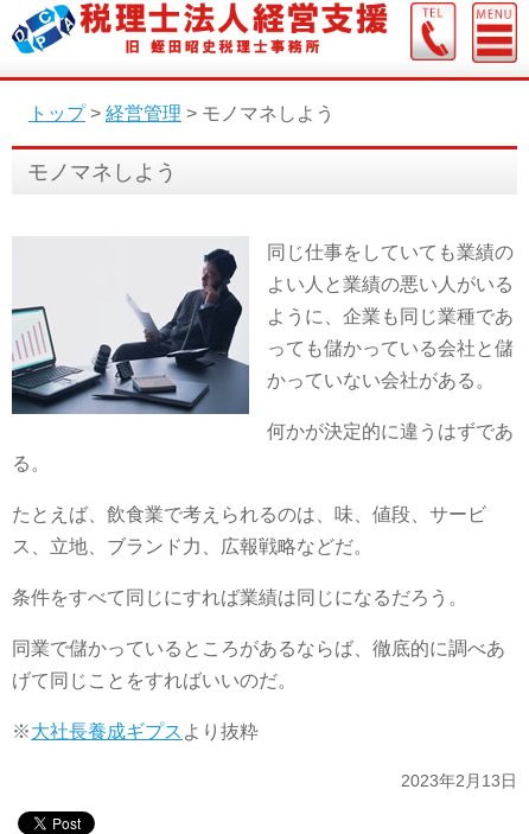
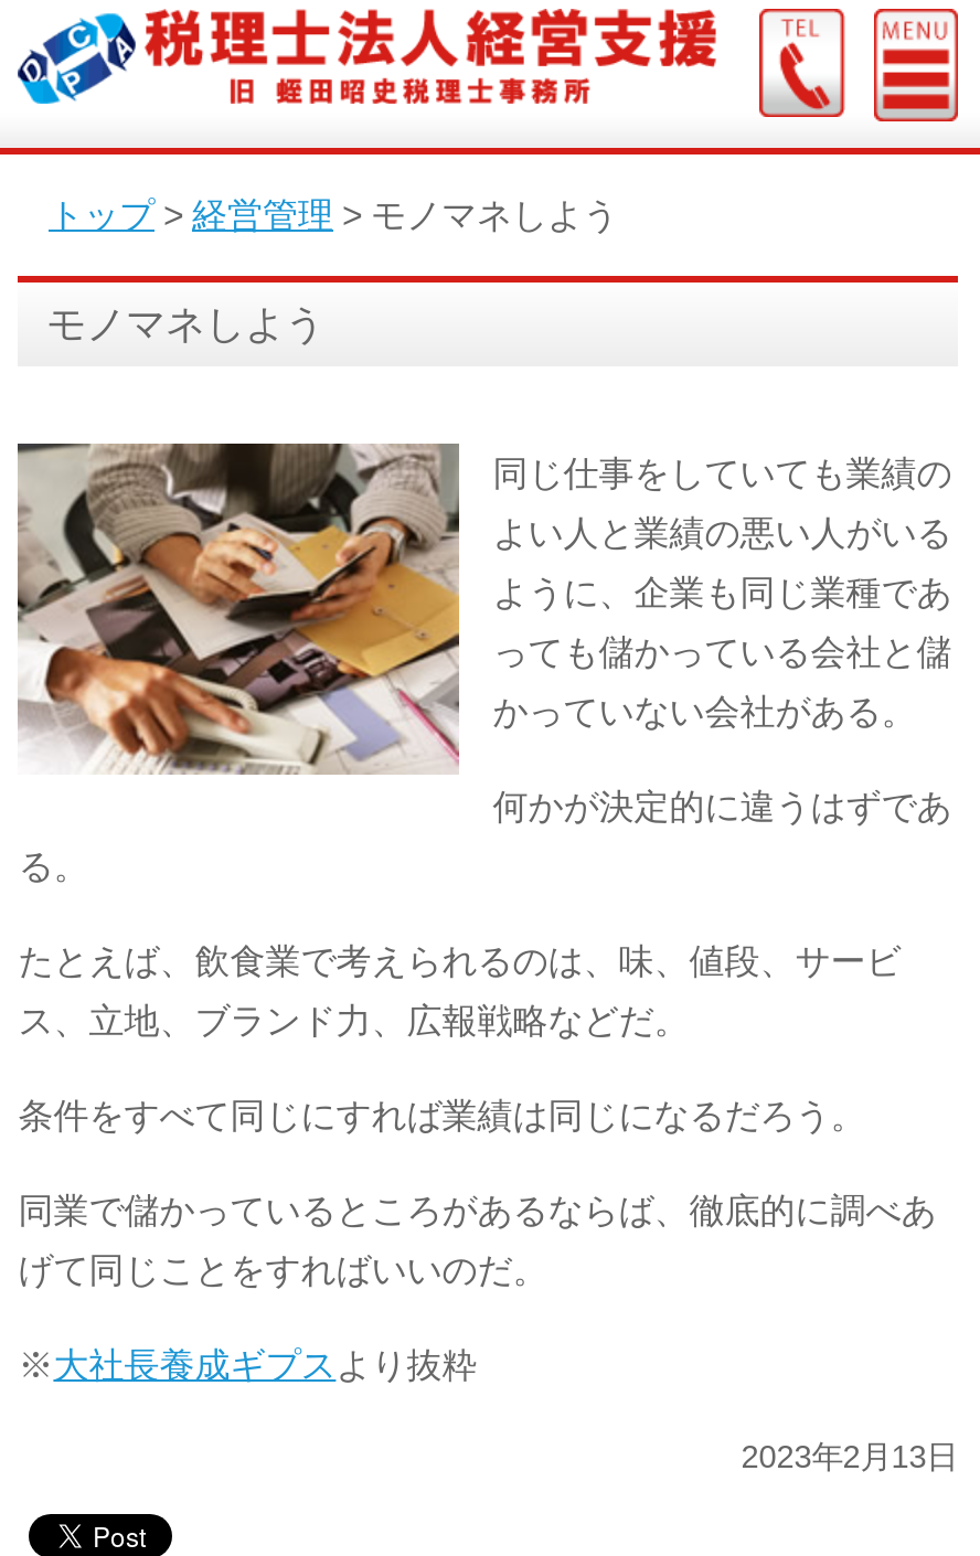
- [image]
+ [image]
